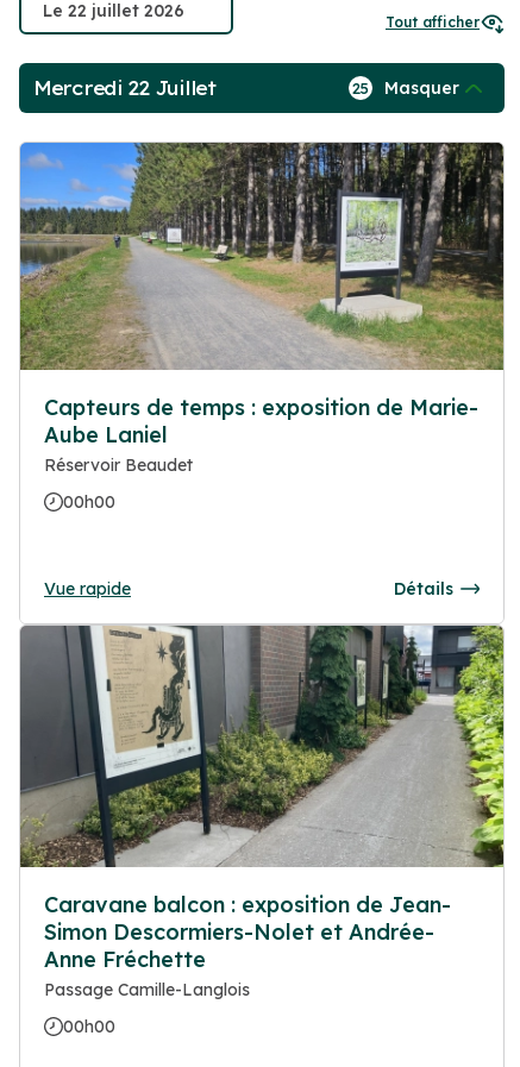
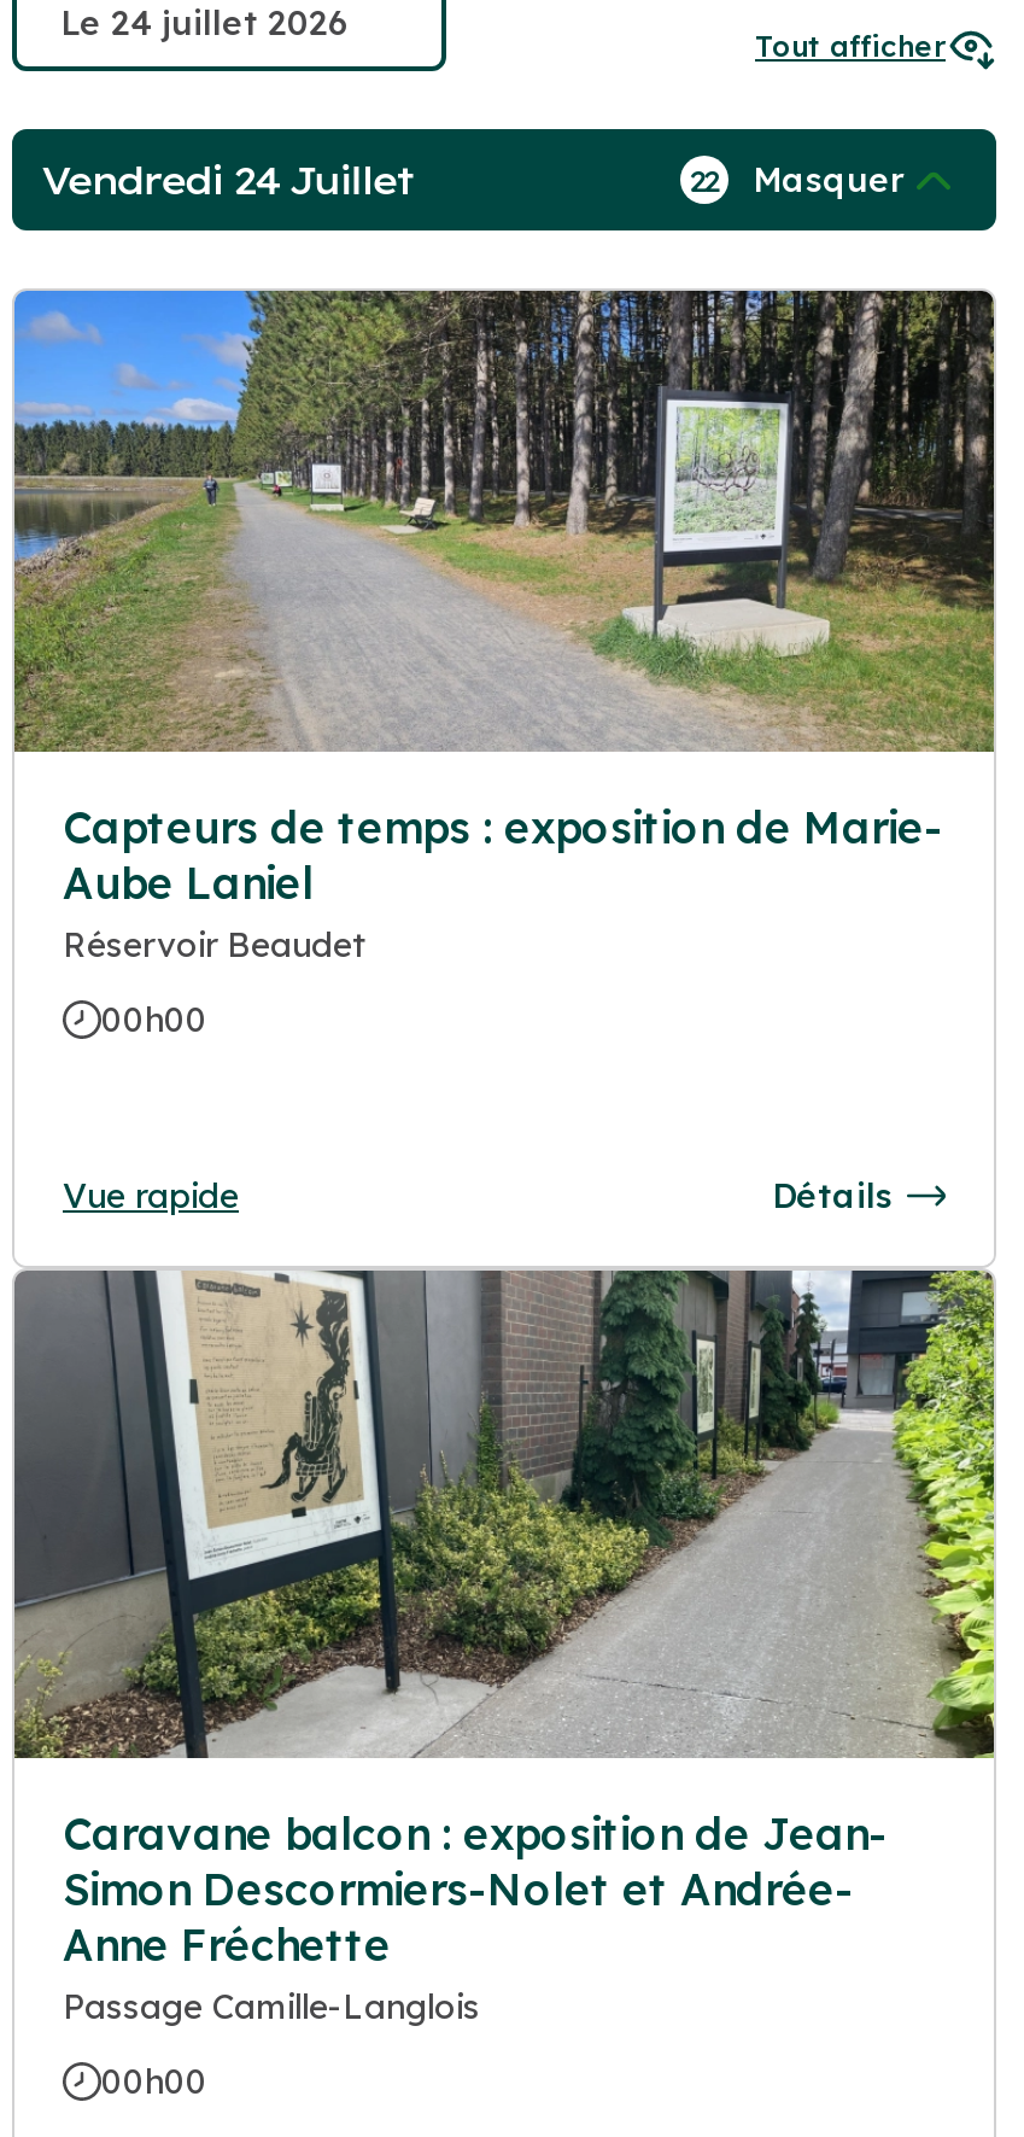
- Mercredi 22 Juillet
+ Vendredi 24 Juillet

- 25 Masquer
+ 22 Masquer
